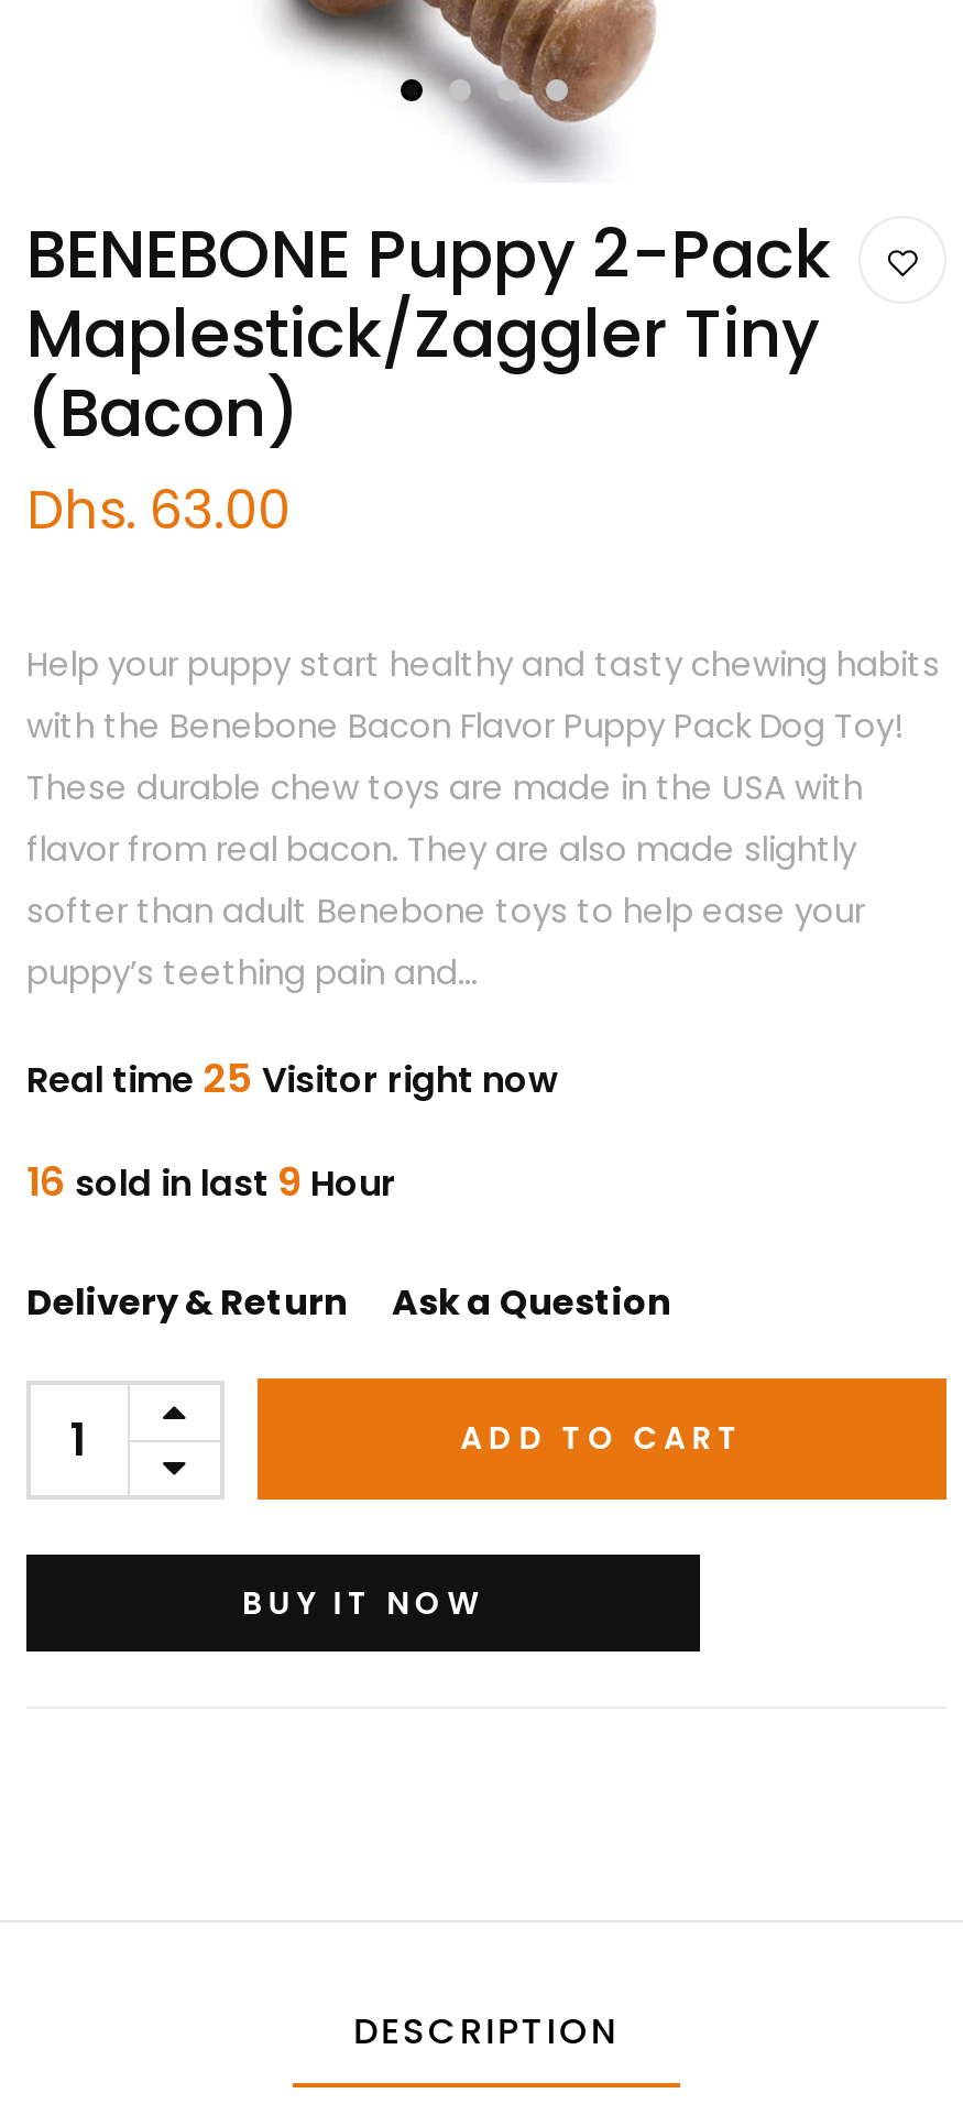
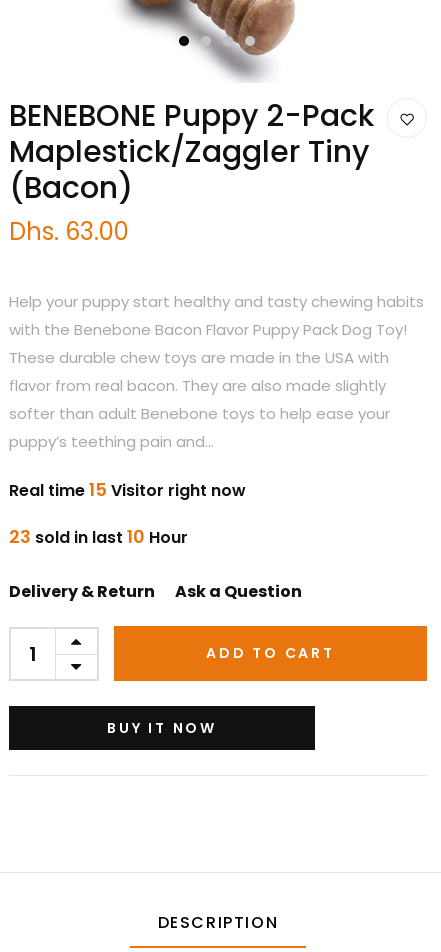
- Real time 25 Visitor right now
+ Real time 15 Visitor right now

- 16 sold in last 9 Hour
+ 23 sold in last 10 Hour
